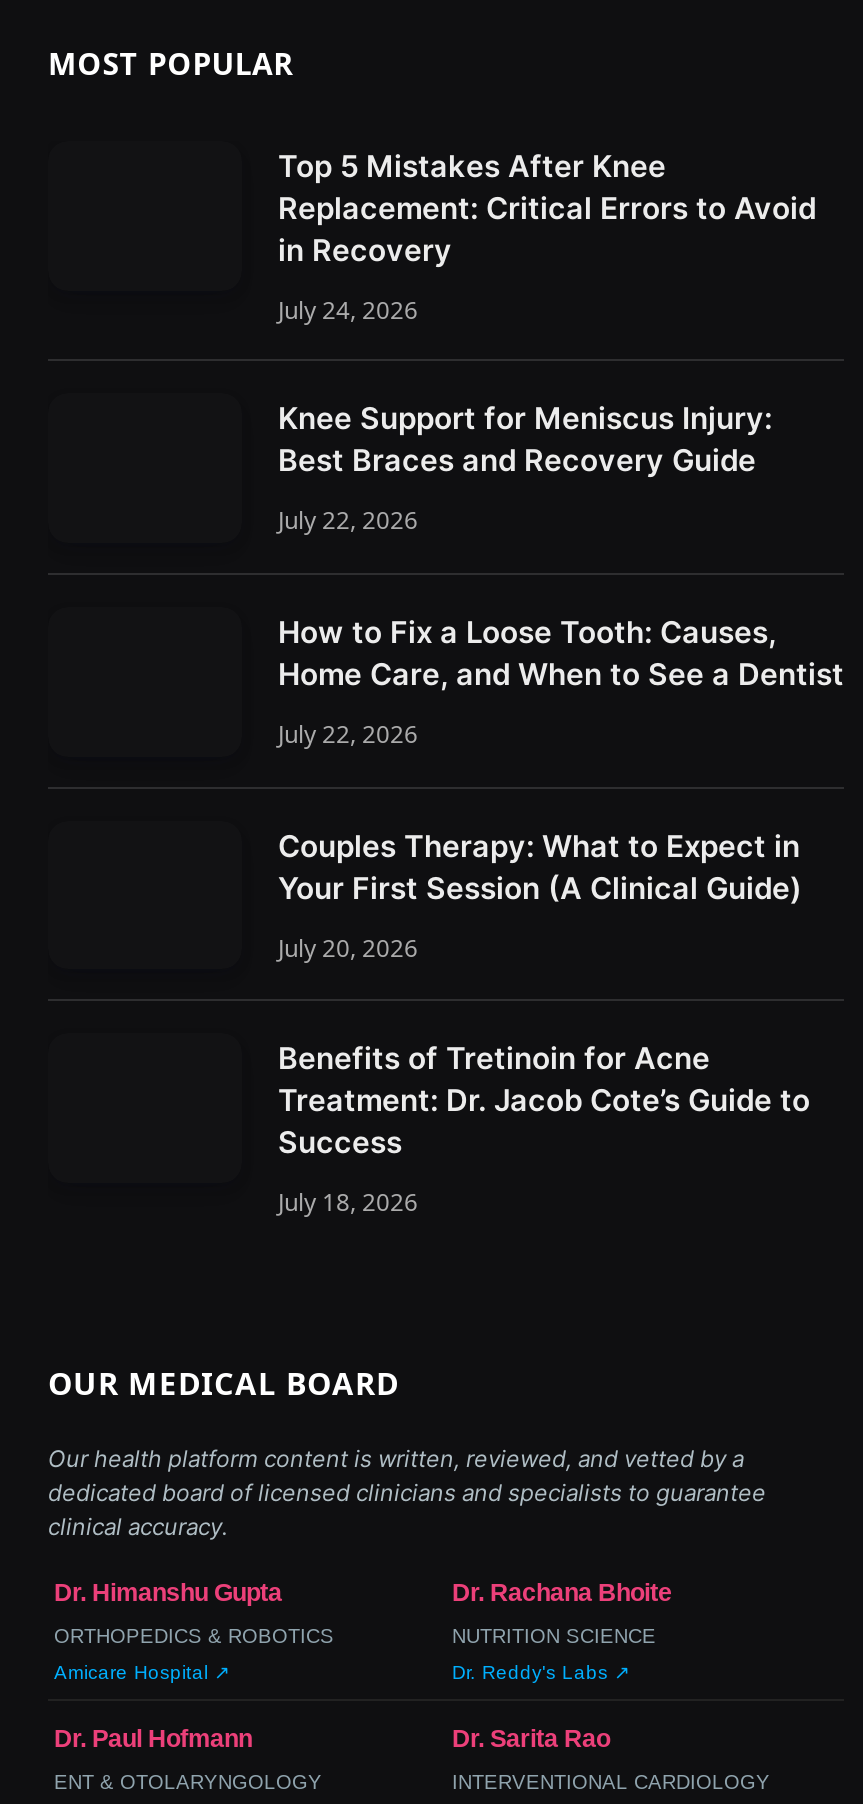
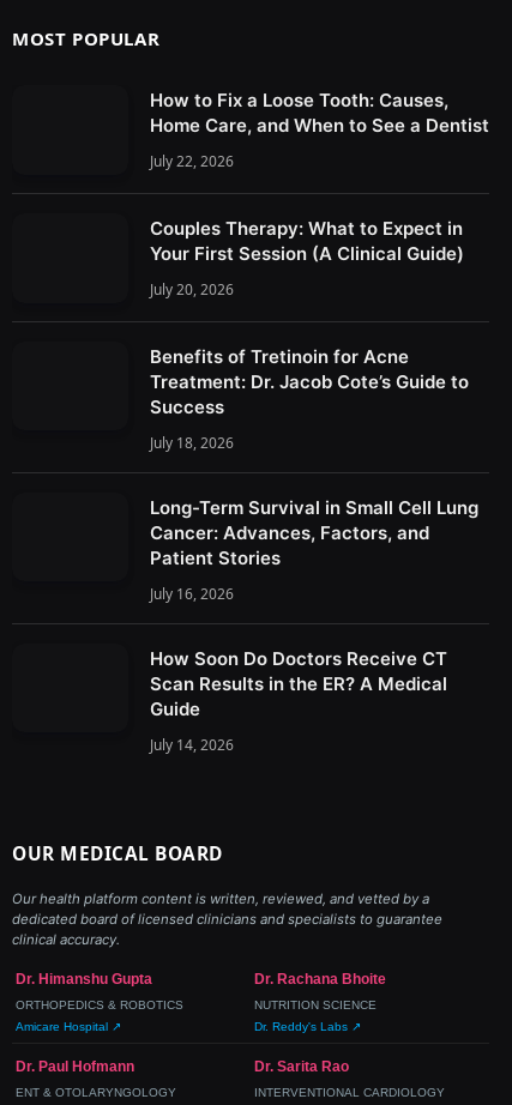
- Top 5 Mistakes After Knee
- Replacement: Critical Errors to Avoid
- in Recovery
- July 24, 2026
- Knee Support for Meniscus Injury:
- Best Braces and Recovery Guide
- July 22, 2026

moved up: How to Fix a Loose Tooth: Causes, | Home Care, and When to See a Dentist | July 22, 2026 | ... | Success | July 18, 2026

+ Long-Term Survival in Small Cell Lung
+ Cancer: Advances, Factors, and
+ Patient Stories
+ July 16, 2026
+ How Soon Do Doctors Receive CT
+ Scan Results in the ER? A Medical
+ Guide
+ July 14, 2026
